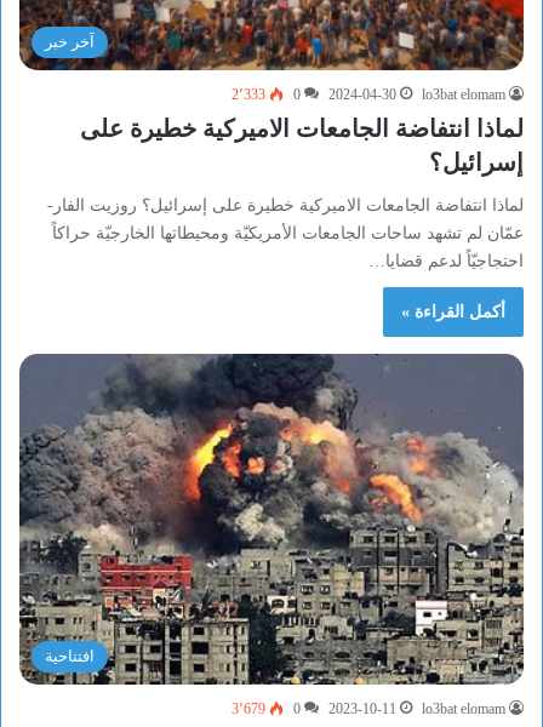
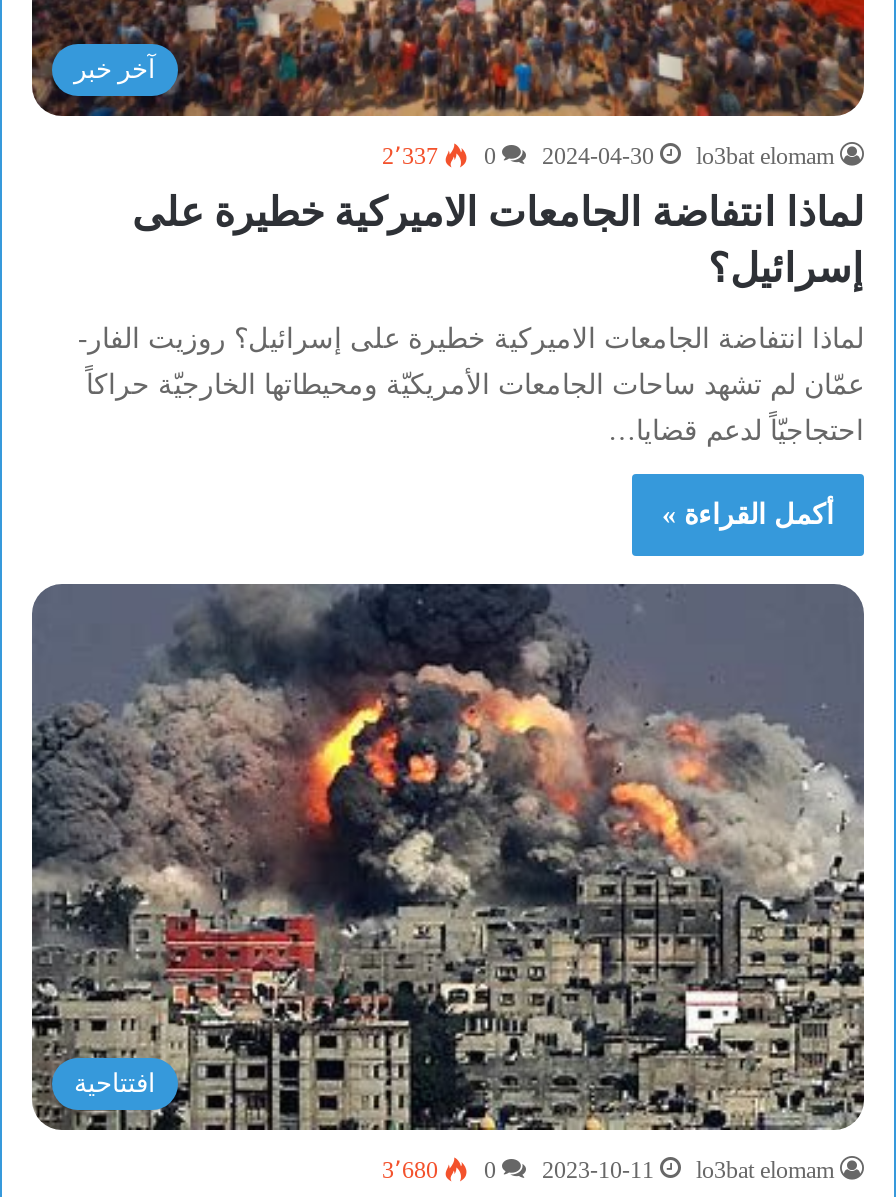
- 2٬333 0 2024-04-30 lo3bat elomam
+ 2٬337 0 2024-04-30 lo3bat elomam

- 3٬679 0 2023-10-11 lo3bat elomam
+ 3٬680 0 2023-10-11 lo3bat elomam
